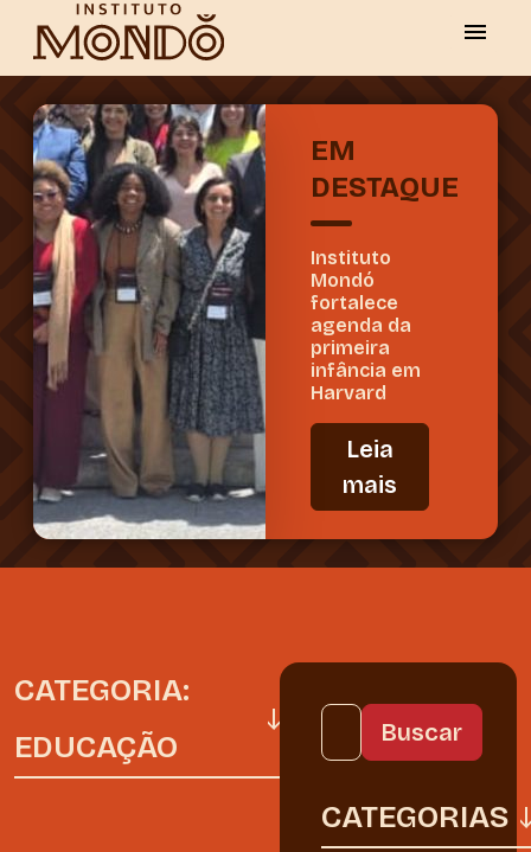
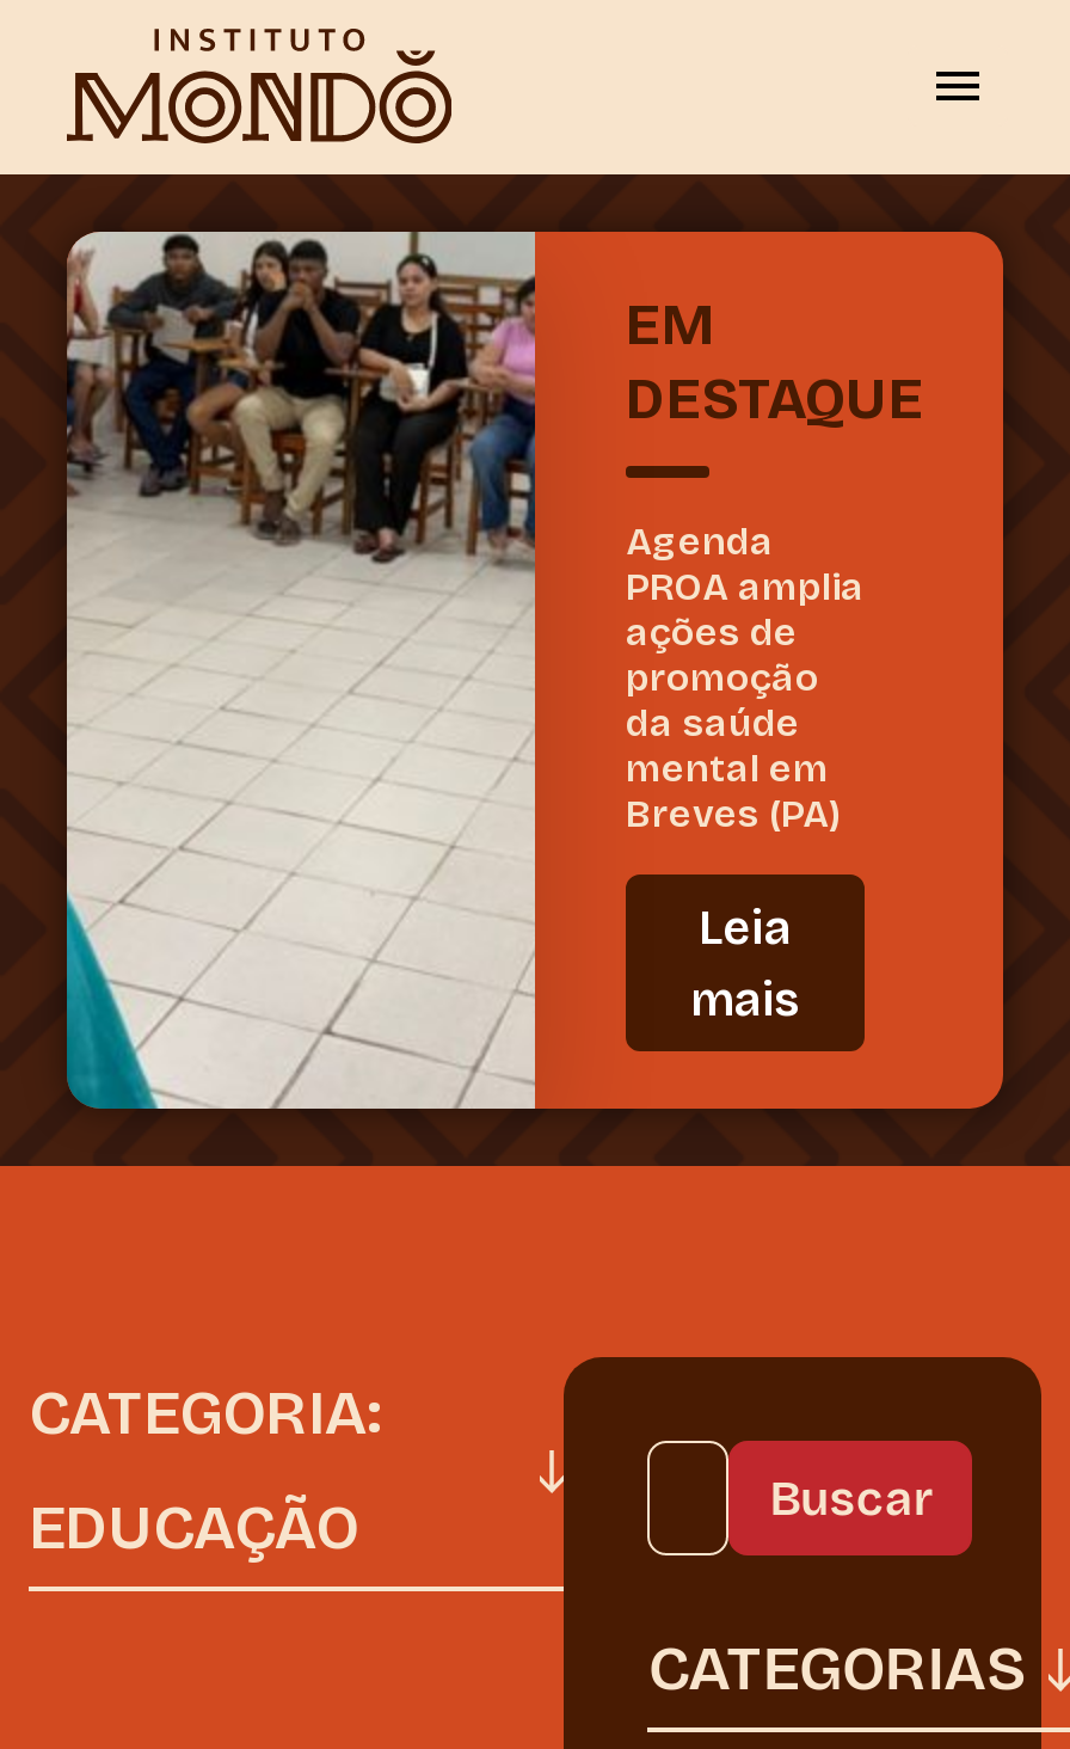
- [image]
- Instituto
- Mondó
- fortalece
- agenda da
- primeira
- infância em
- Harvard
+ [image]
+ Agenda
+ PROA amplia
+ ações de
+ promoção
+ da saúde
+ mental em
+ Breves (PA)
